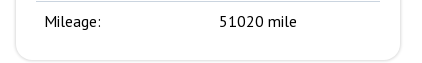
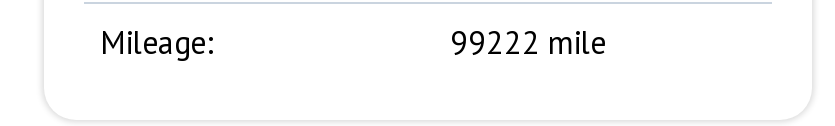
- 51020 mile
+ 99222 mile
